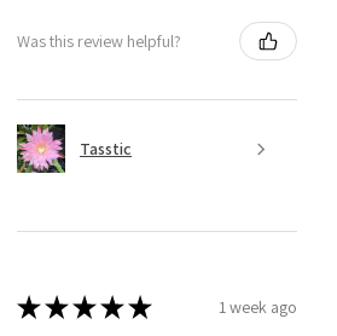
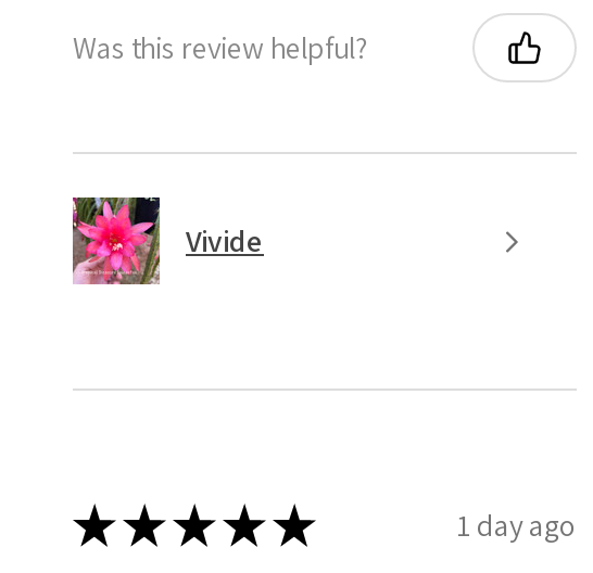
- [image]
- Tasstic
+ [image]
+ Vivide

- 1 week ago
+ 1 day ago
